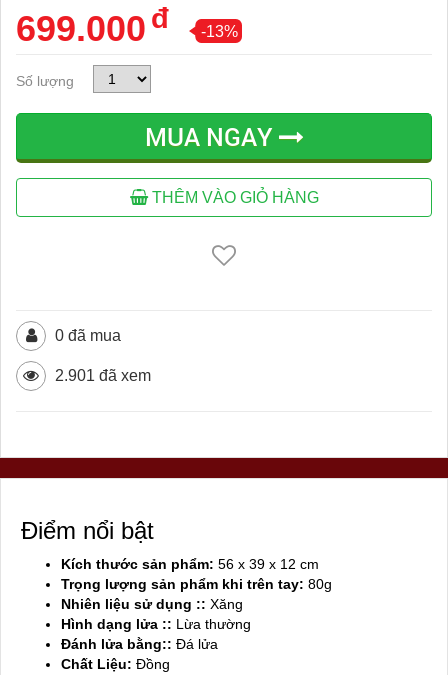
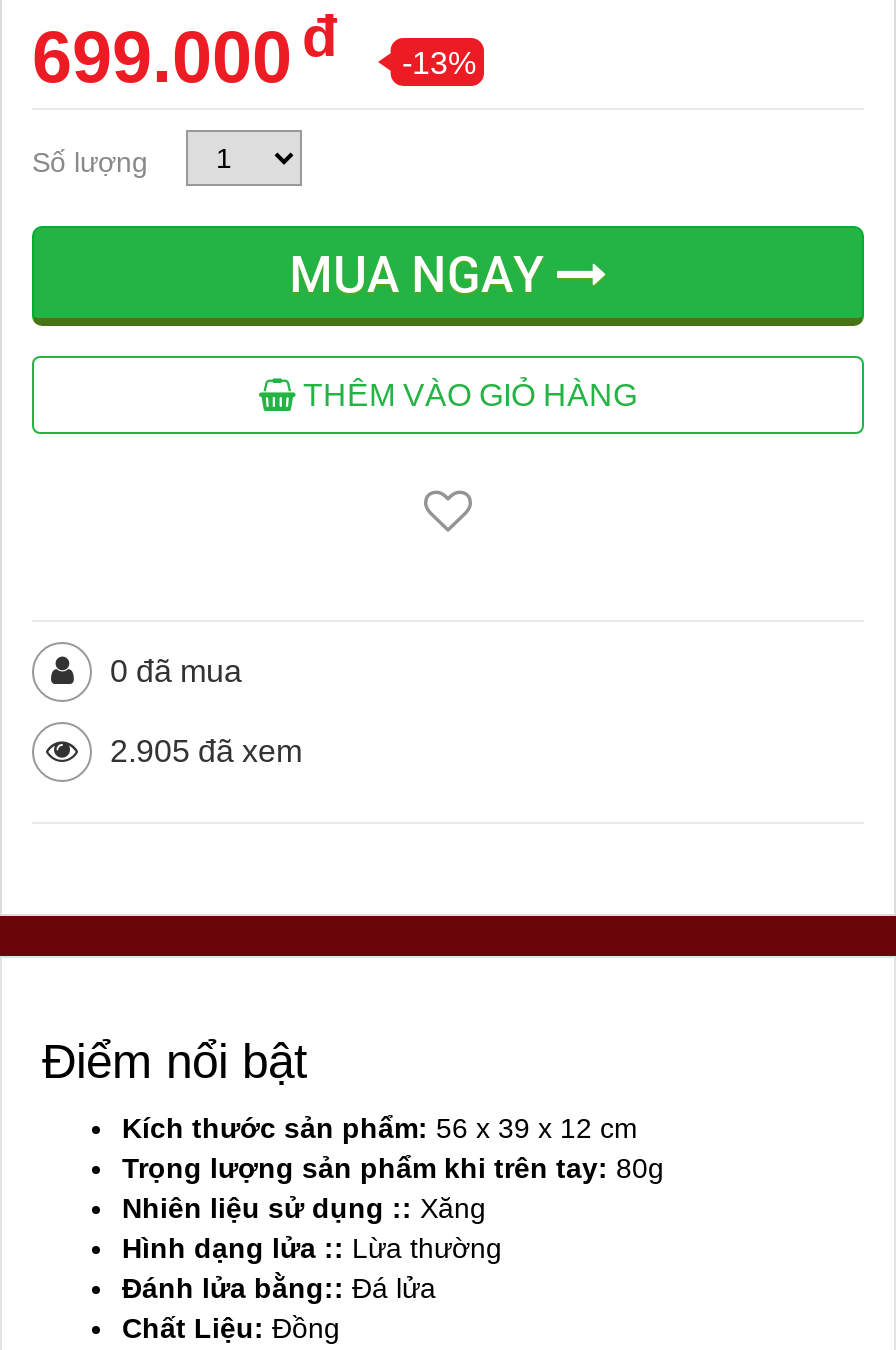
- 2.901 đã xem
+ 2.905 đã xem
